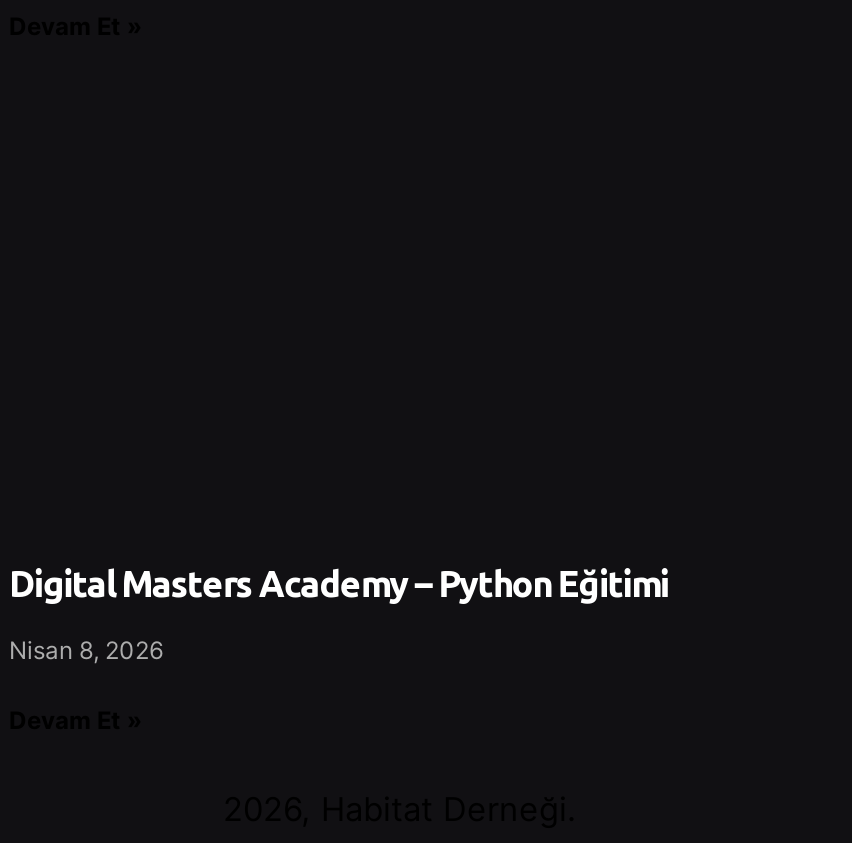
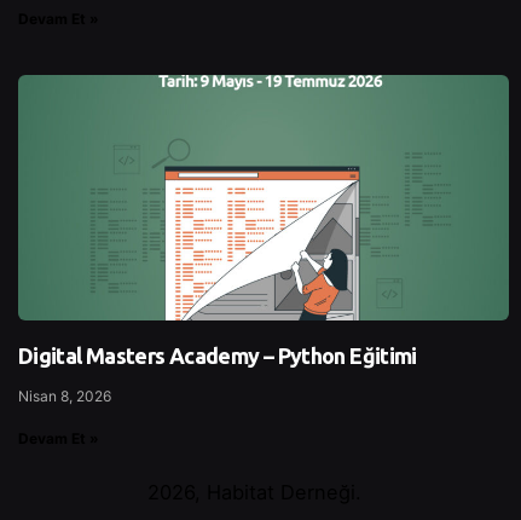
+ [image]
